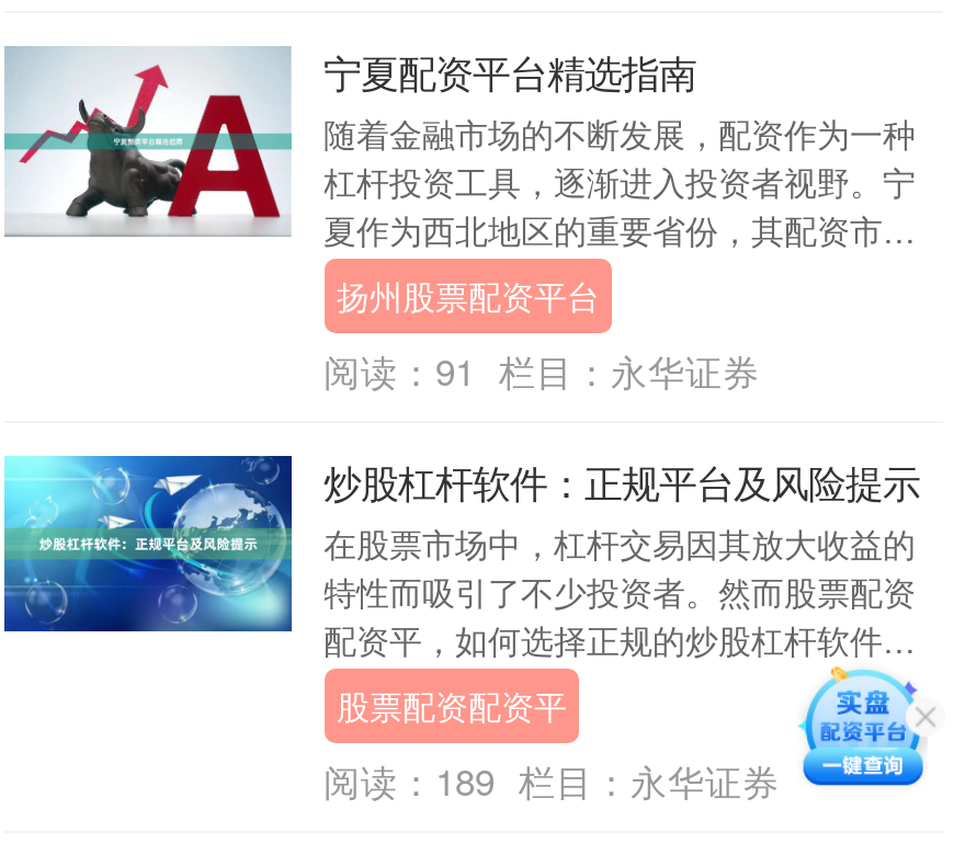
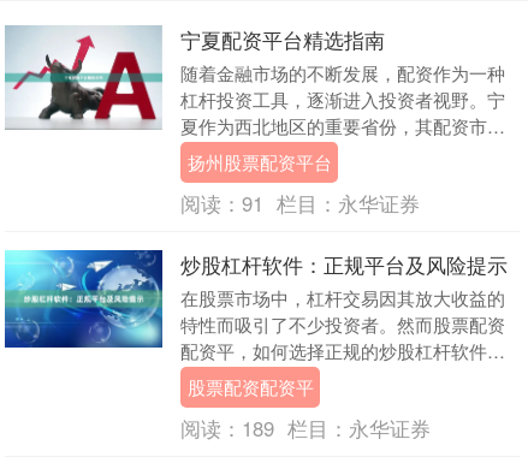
- [image]
